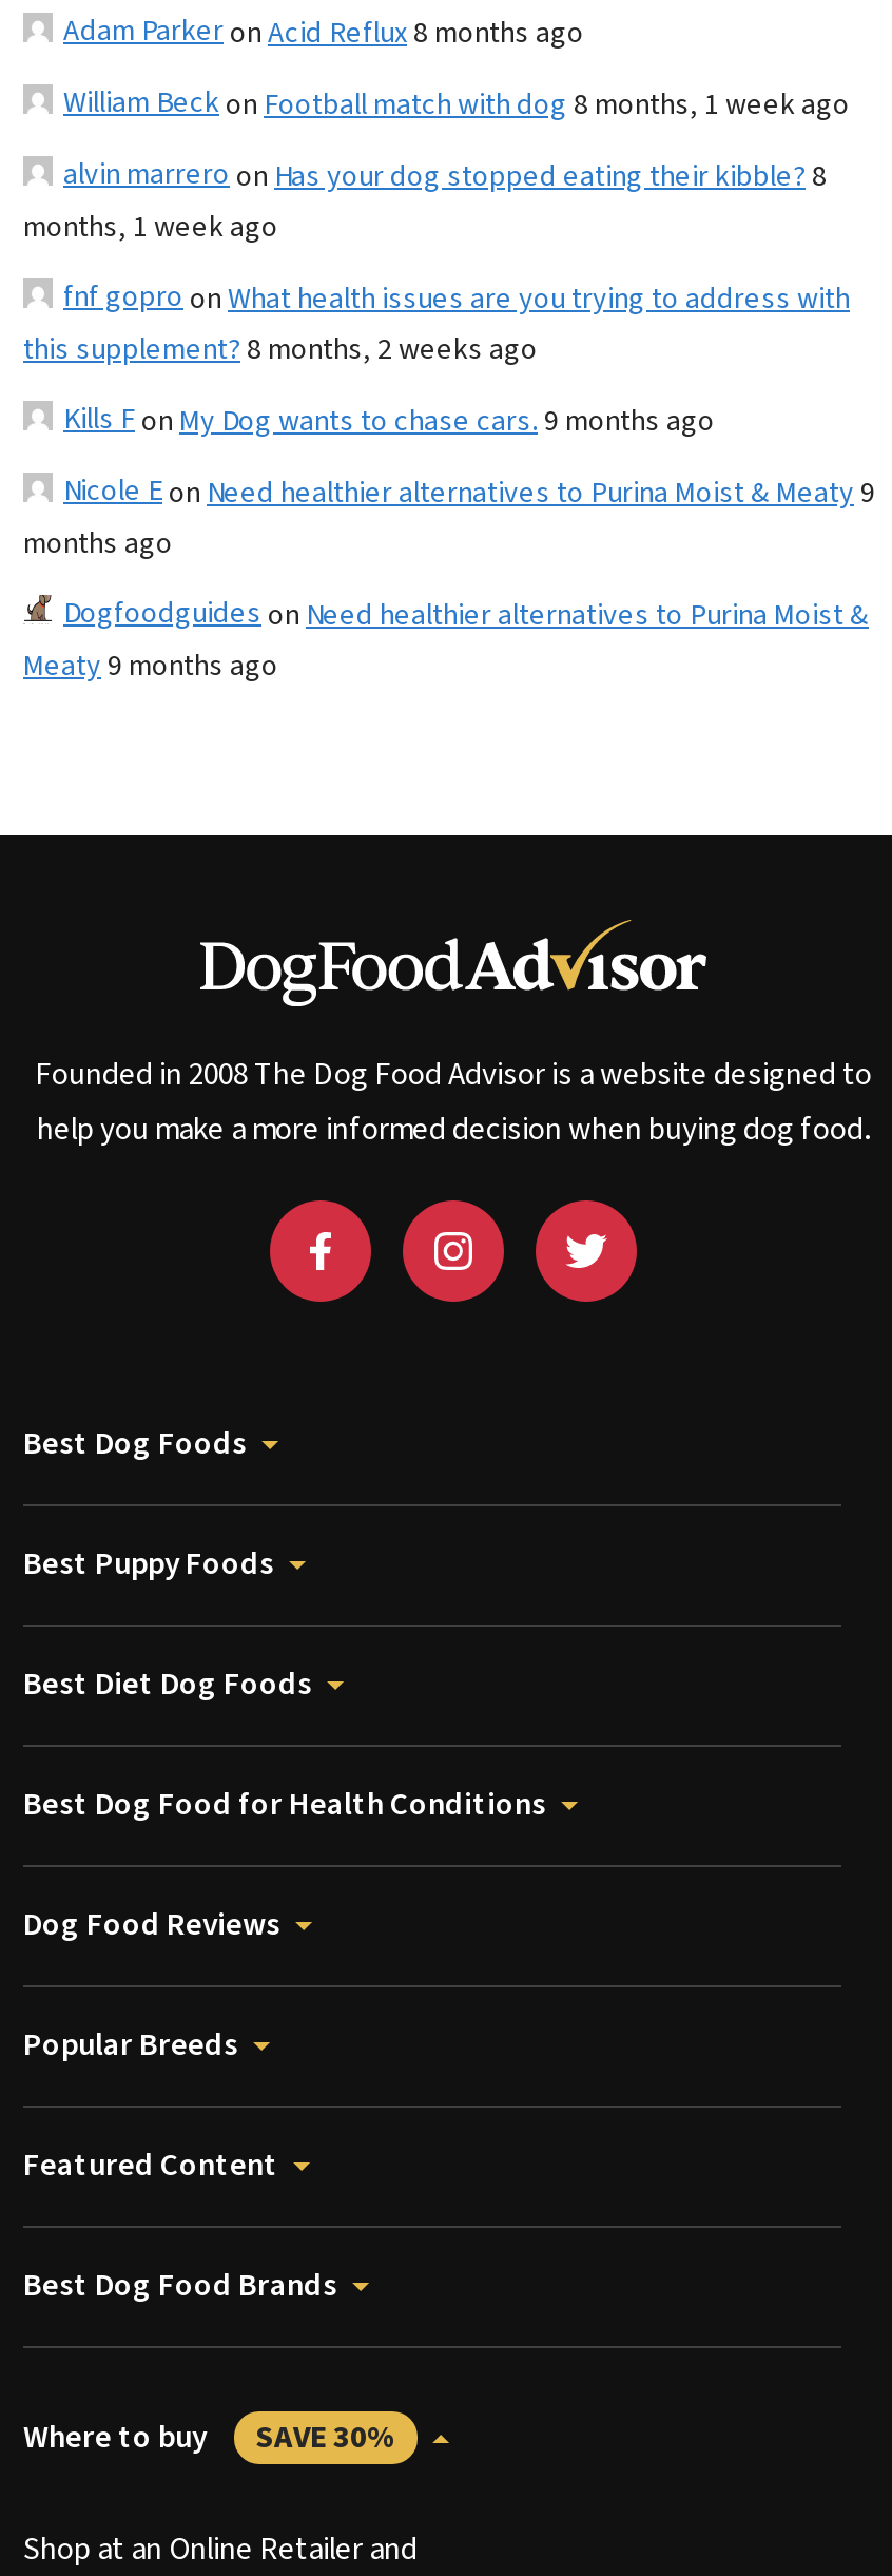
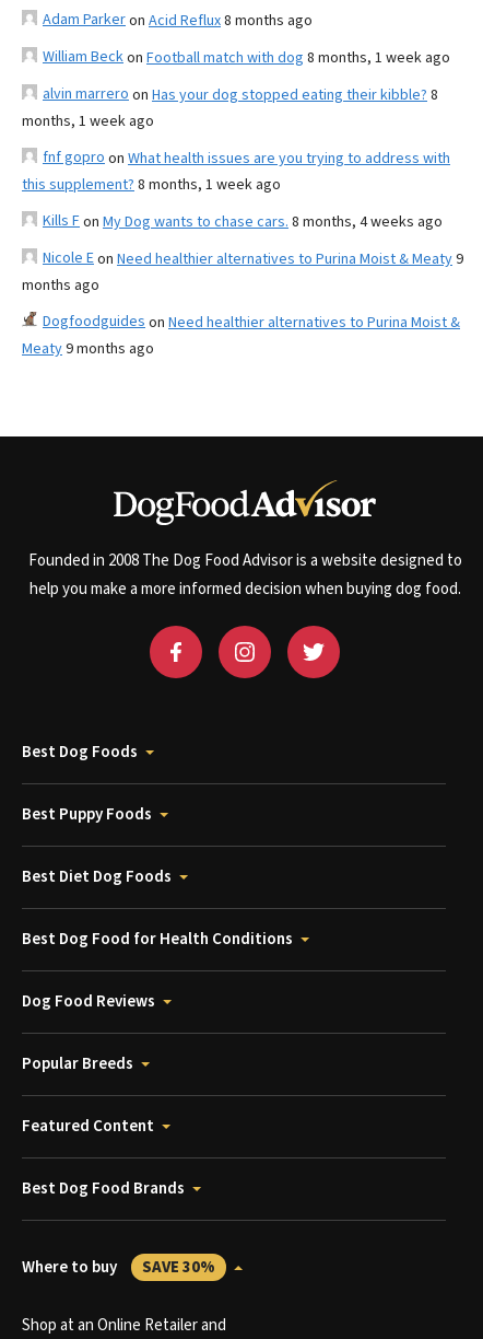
- this supplement? 8 months, 2 weeks ago
+ this supplement? 8 months, 1 week ago

- Kills Fon My Dog wants to chase cars. 9 months ago
+ Kills Fon My Dog wants to chase cars. 8 months, 4 weeks ago
